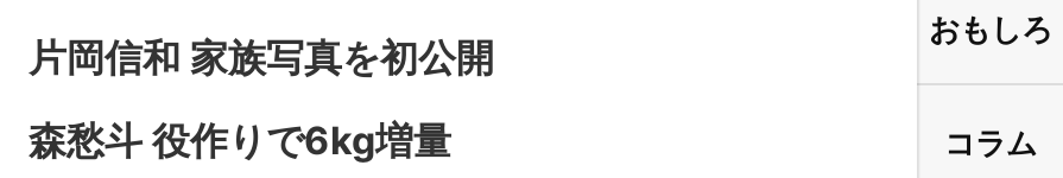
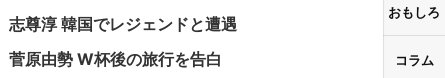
- 片岡信和 家族写真を初公開
+ 志尊淳 韓国でレジェンドと遭遇

- 森愁斗 役作りで6kg増量
+ 菅原由勢 W杯後の旅行を告白
